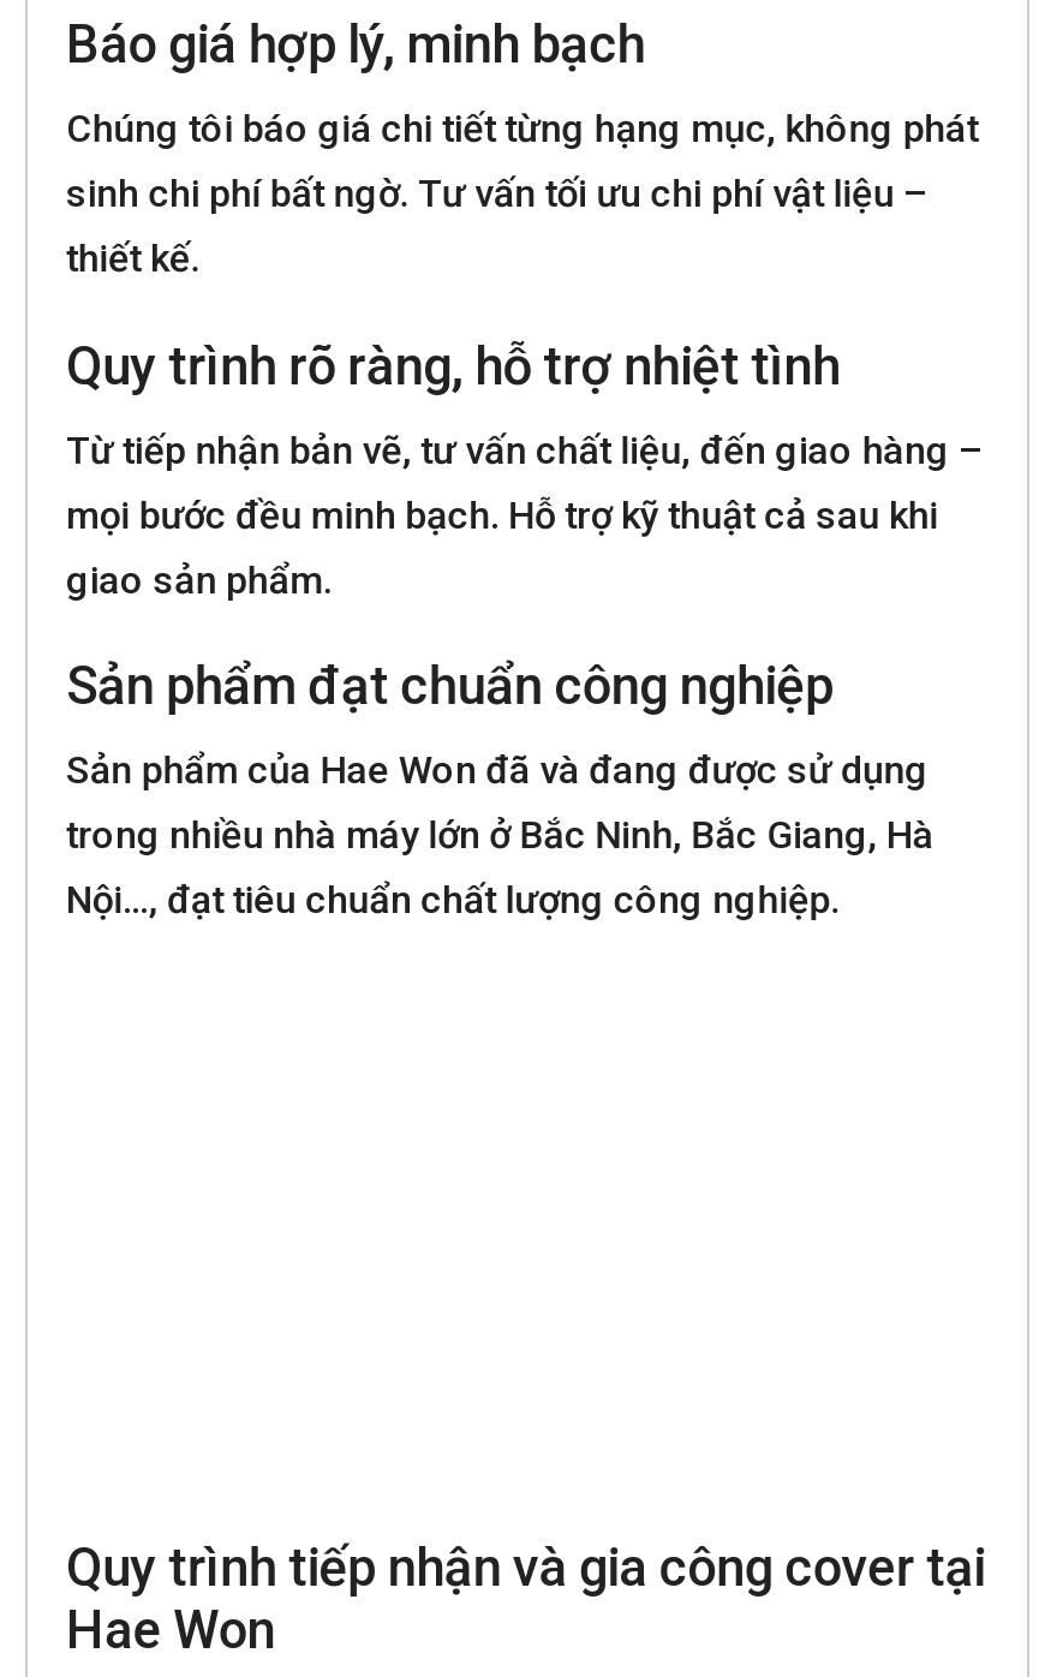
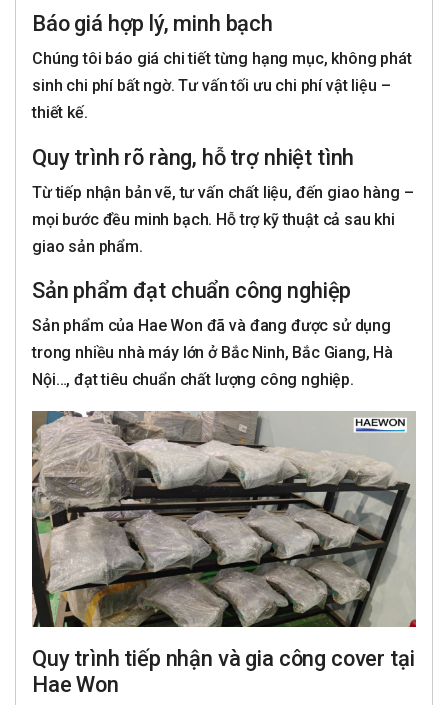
+ [image]
